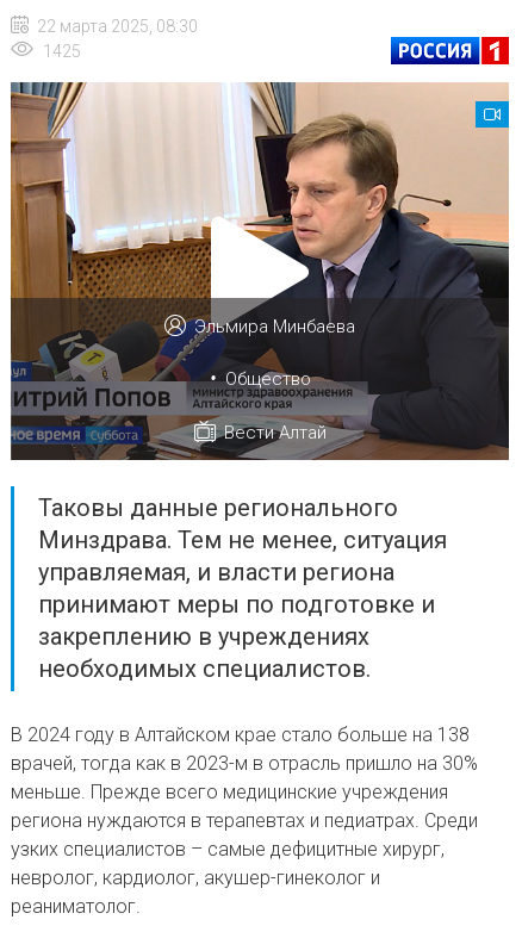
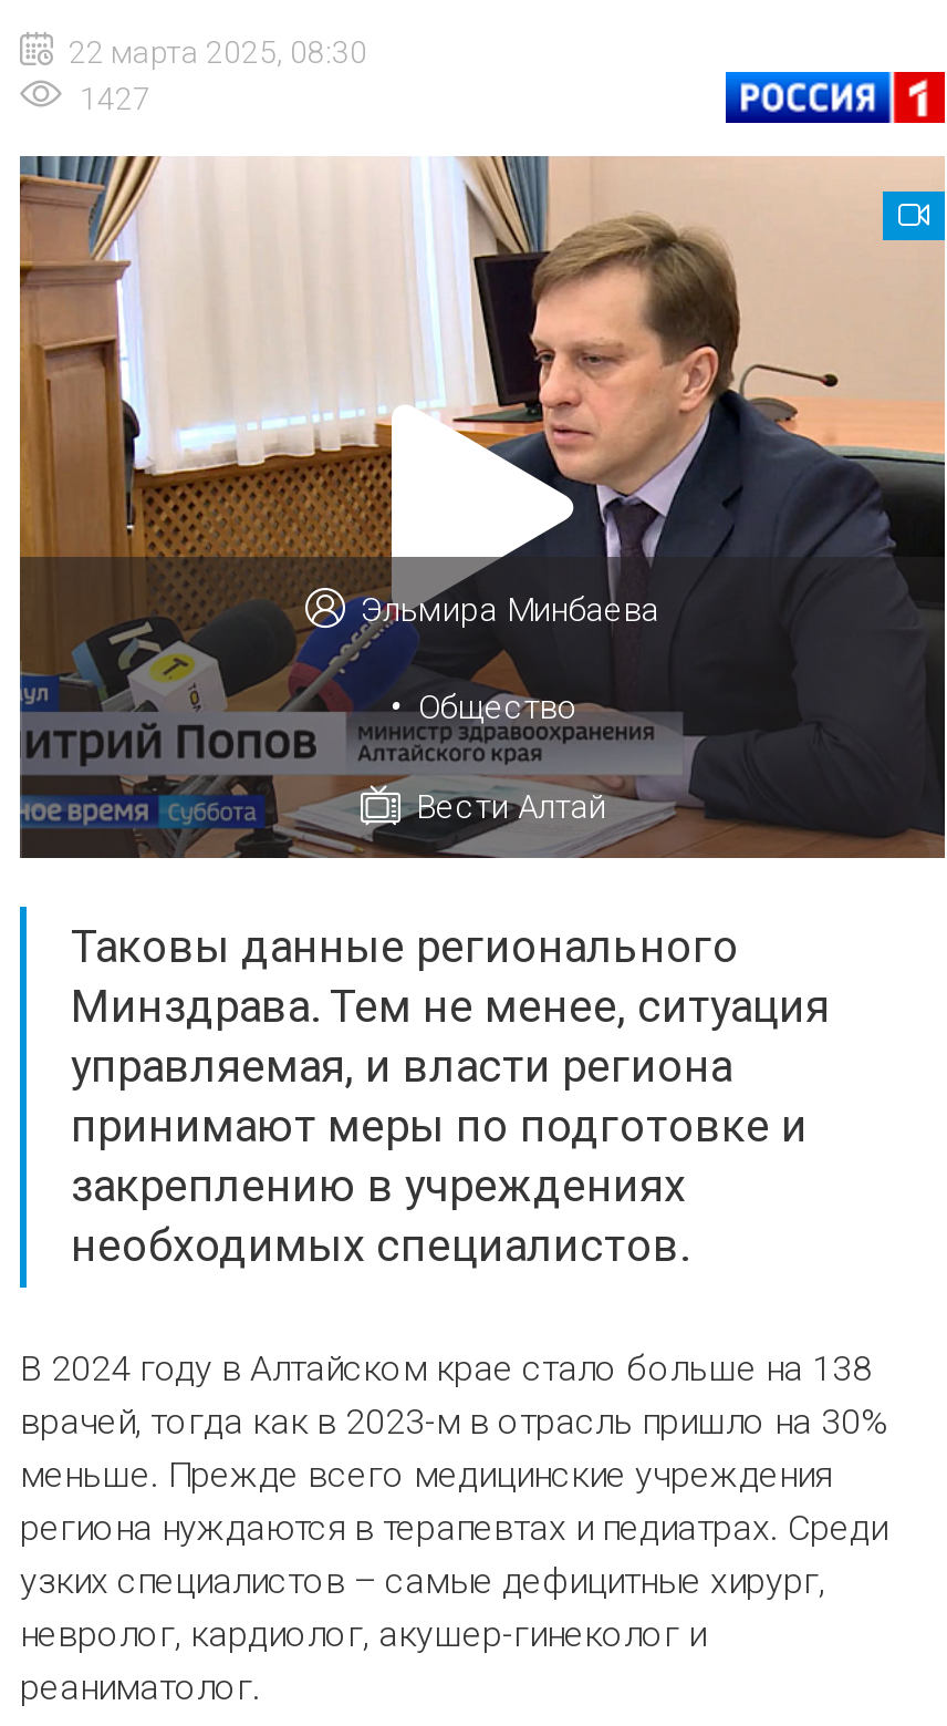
- 1425
+ 1427
